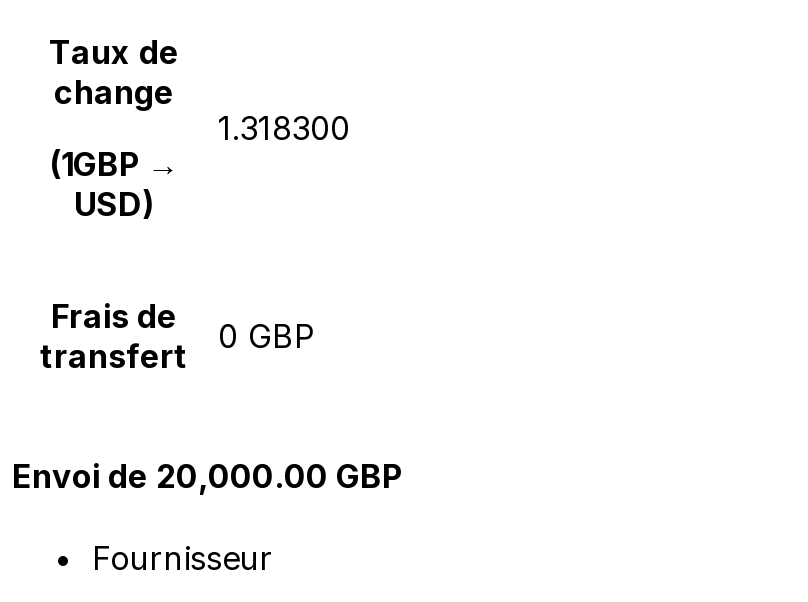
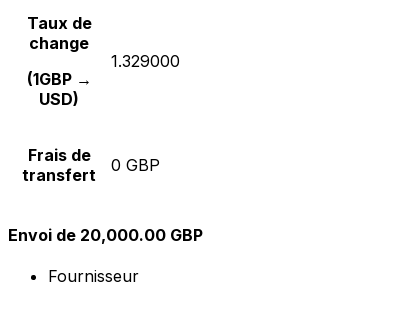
- 1.318300
+ 1.329000
